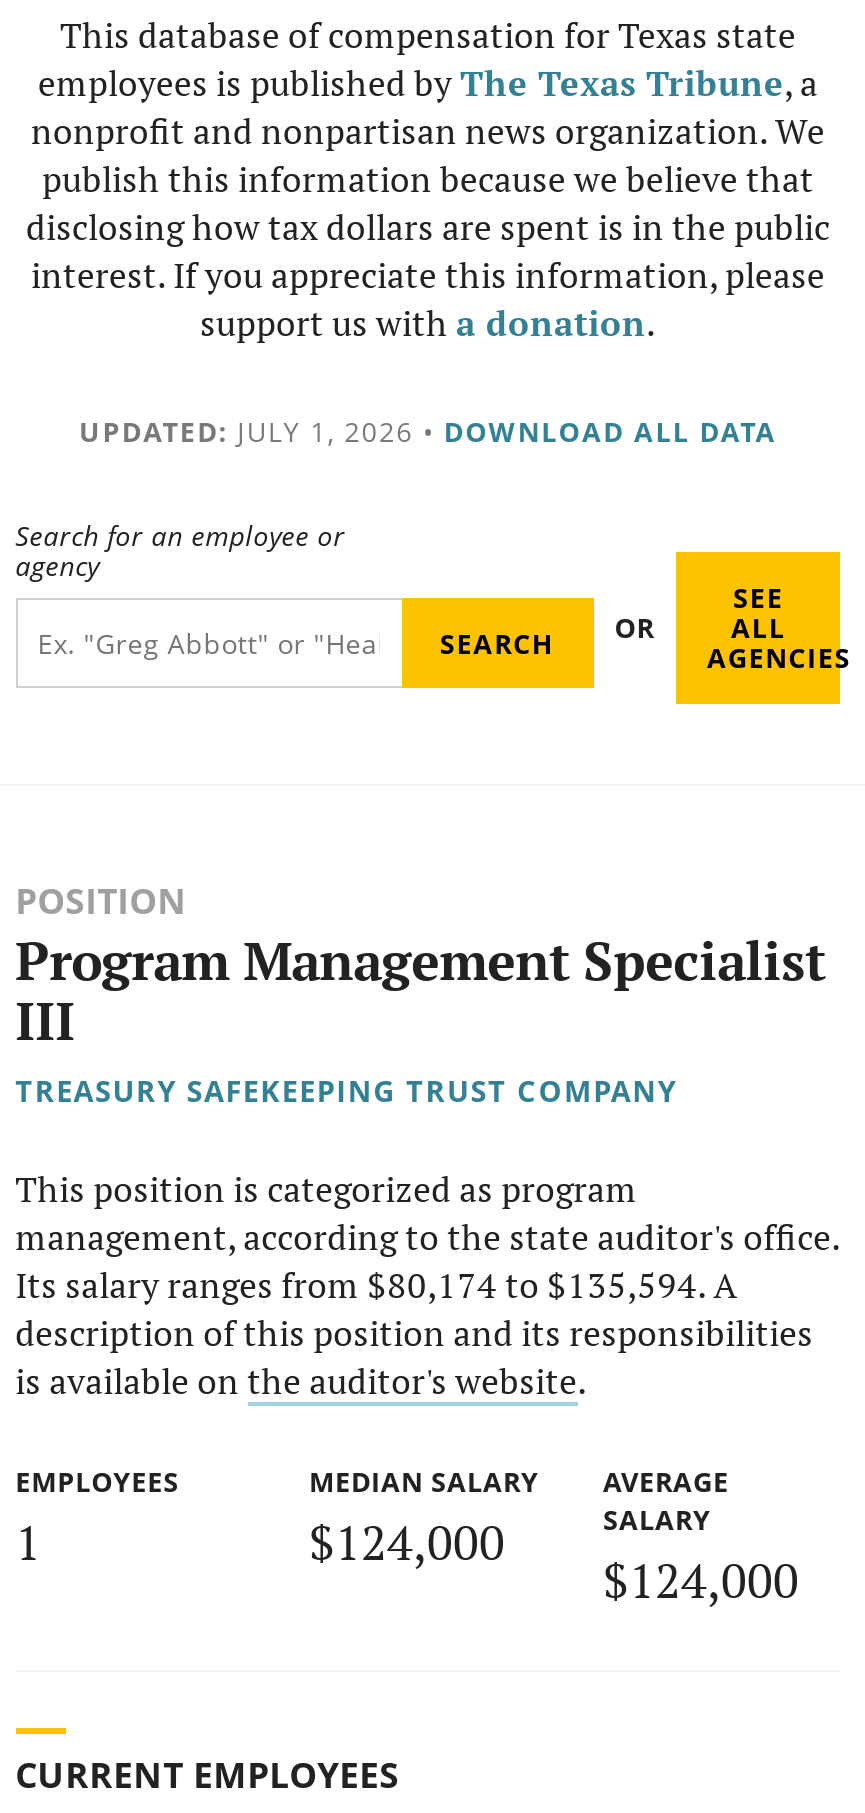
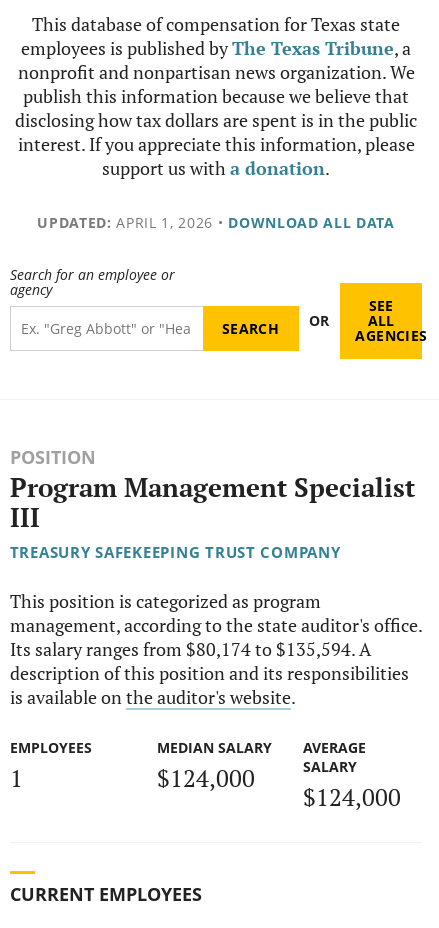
- UPDATED: JULY 1, 2026 • DOWNLOAD ALL DATA
+ UPDATED: APRIL 1, 2026 • DOWNLOAD ALL DATA
